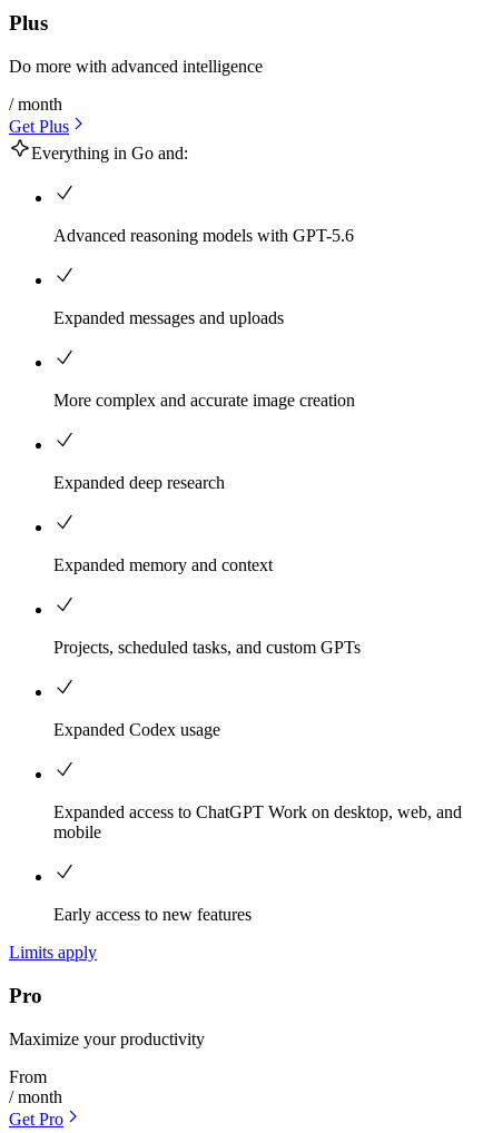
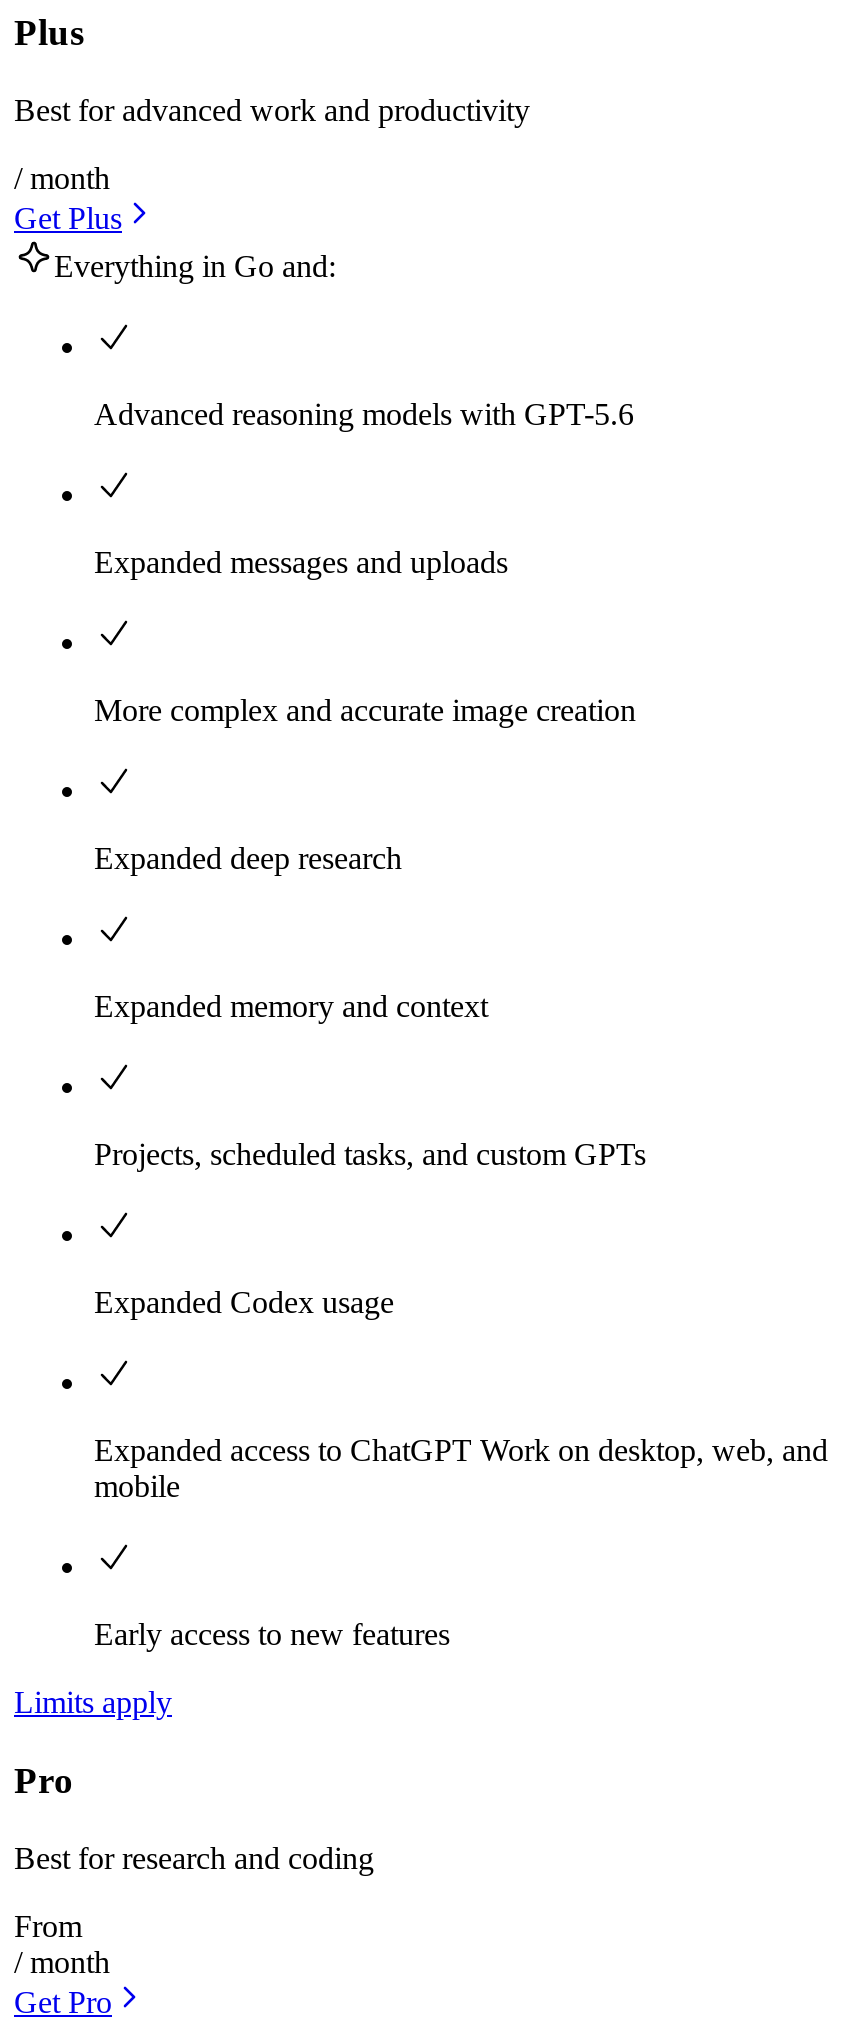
- Do more with advanced intelligence
+ Best for advanced work and productivity

- Maximize your productivity
+ Best for research and coding
